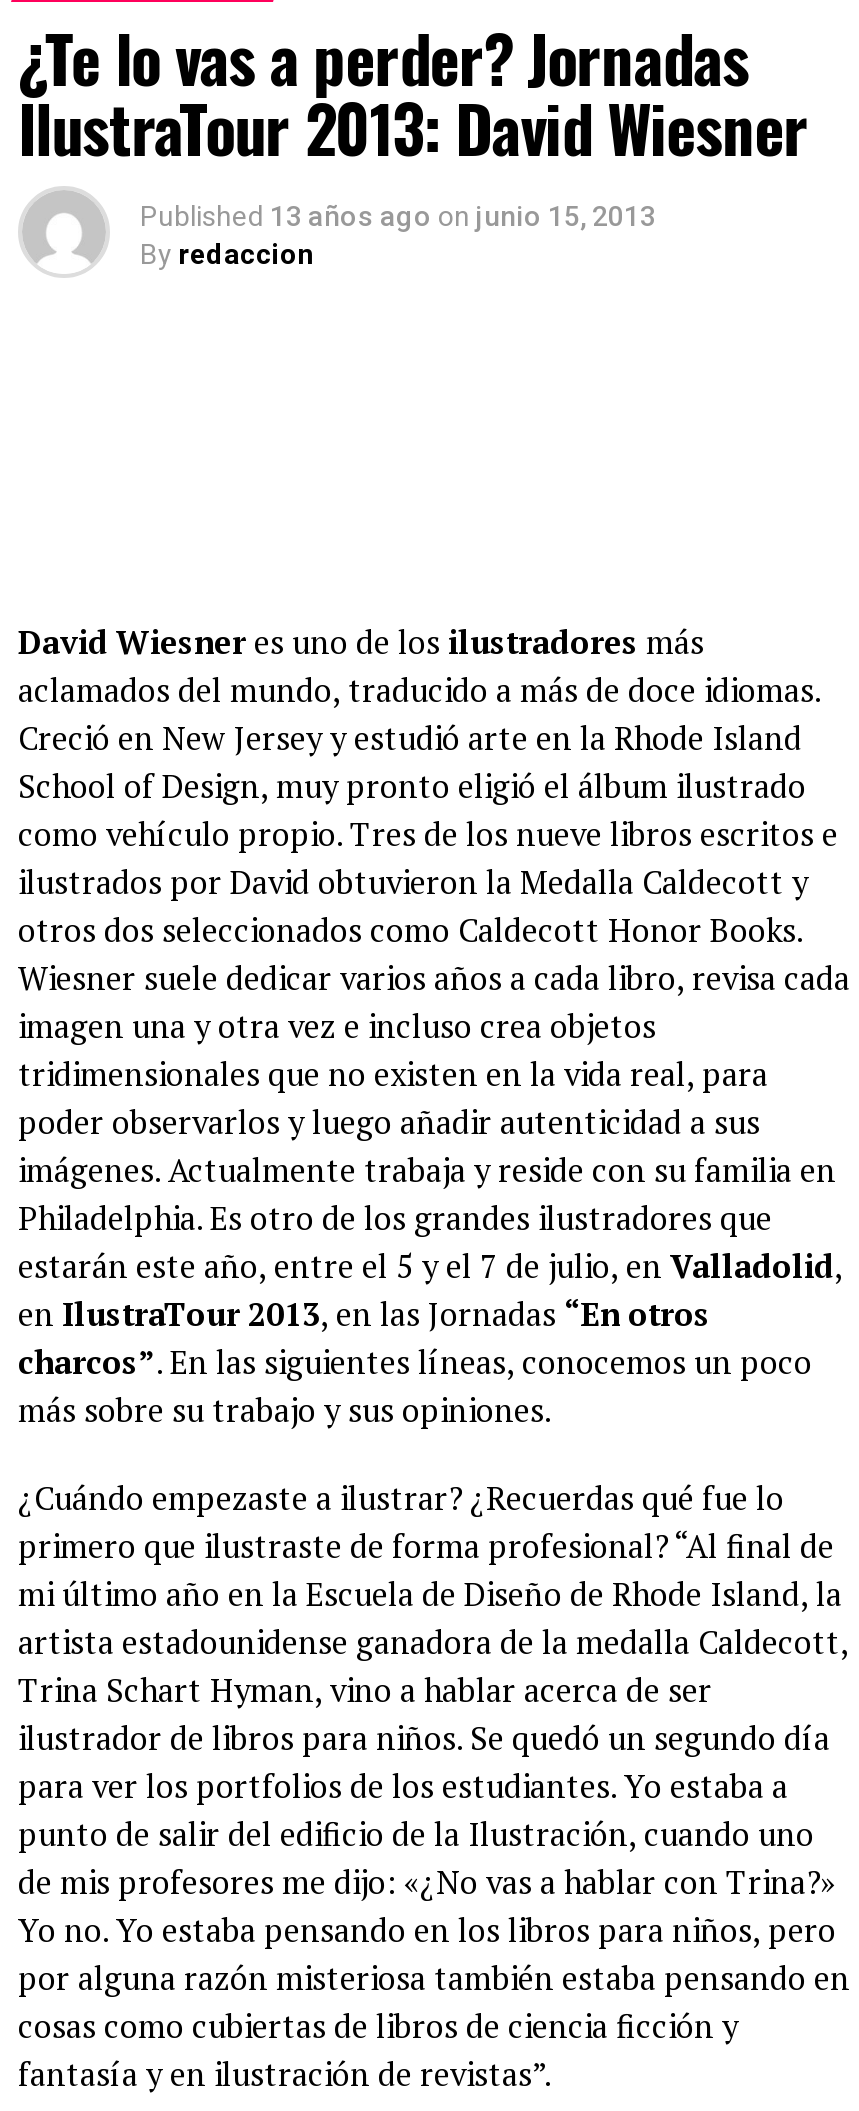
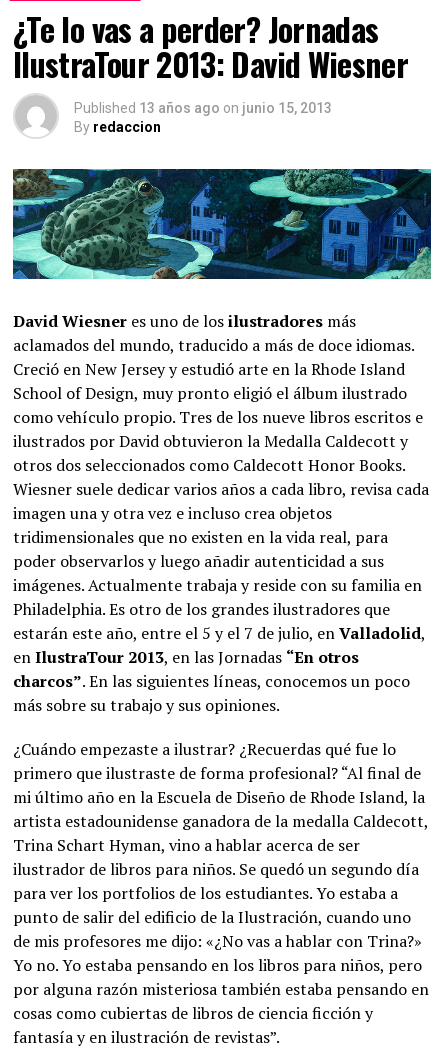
+ [image]
